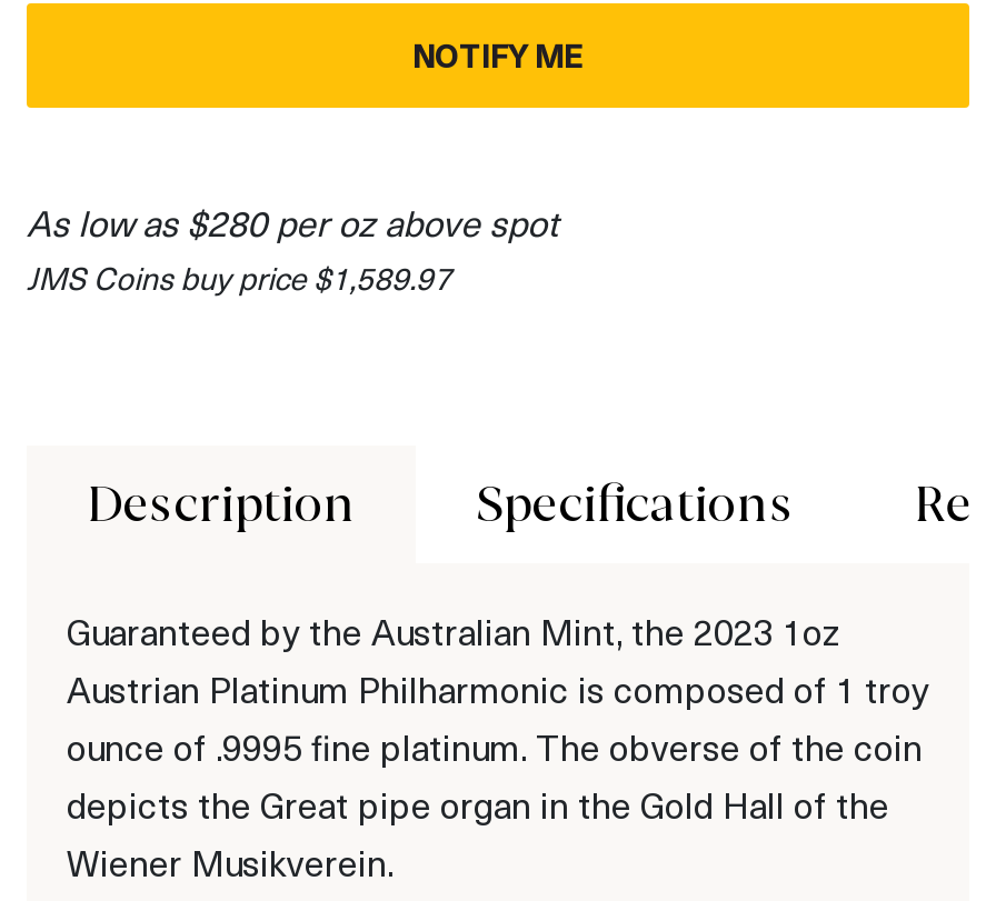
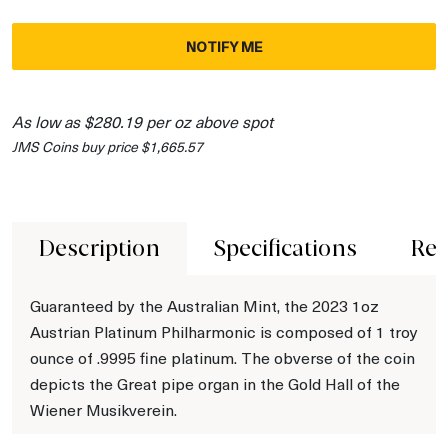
- As low as $280 per oz above spot
+ As low as $280.19 per oz above spot

- JMS Coins buy price $1,589.97
+ JMS Coins buy price $1,665.57
